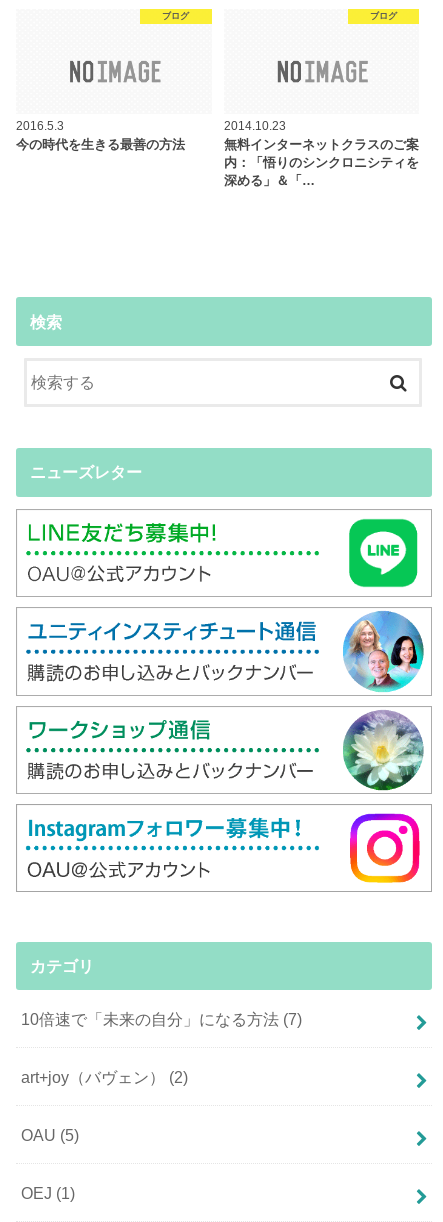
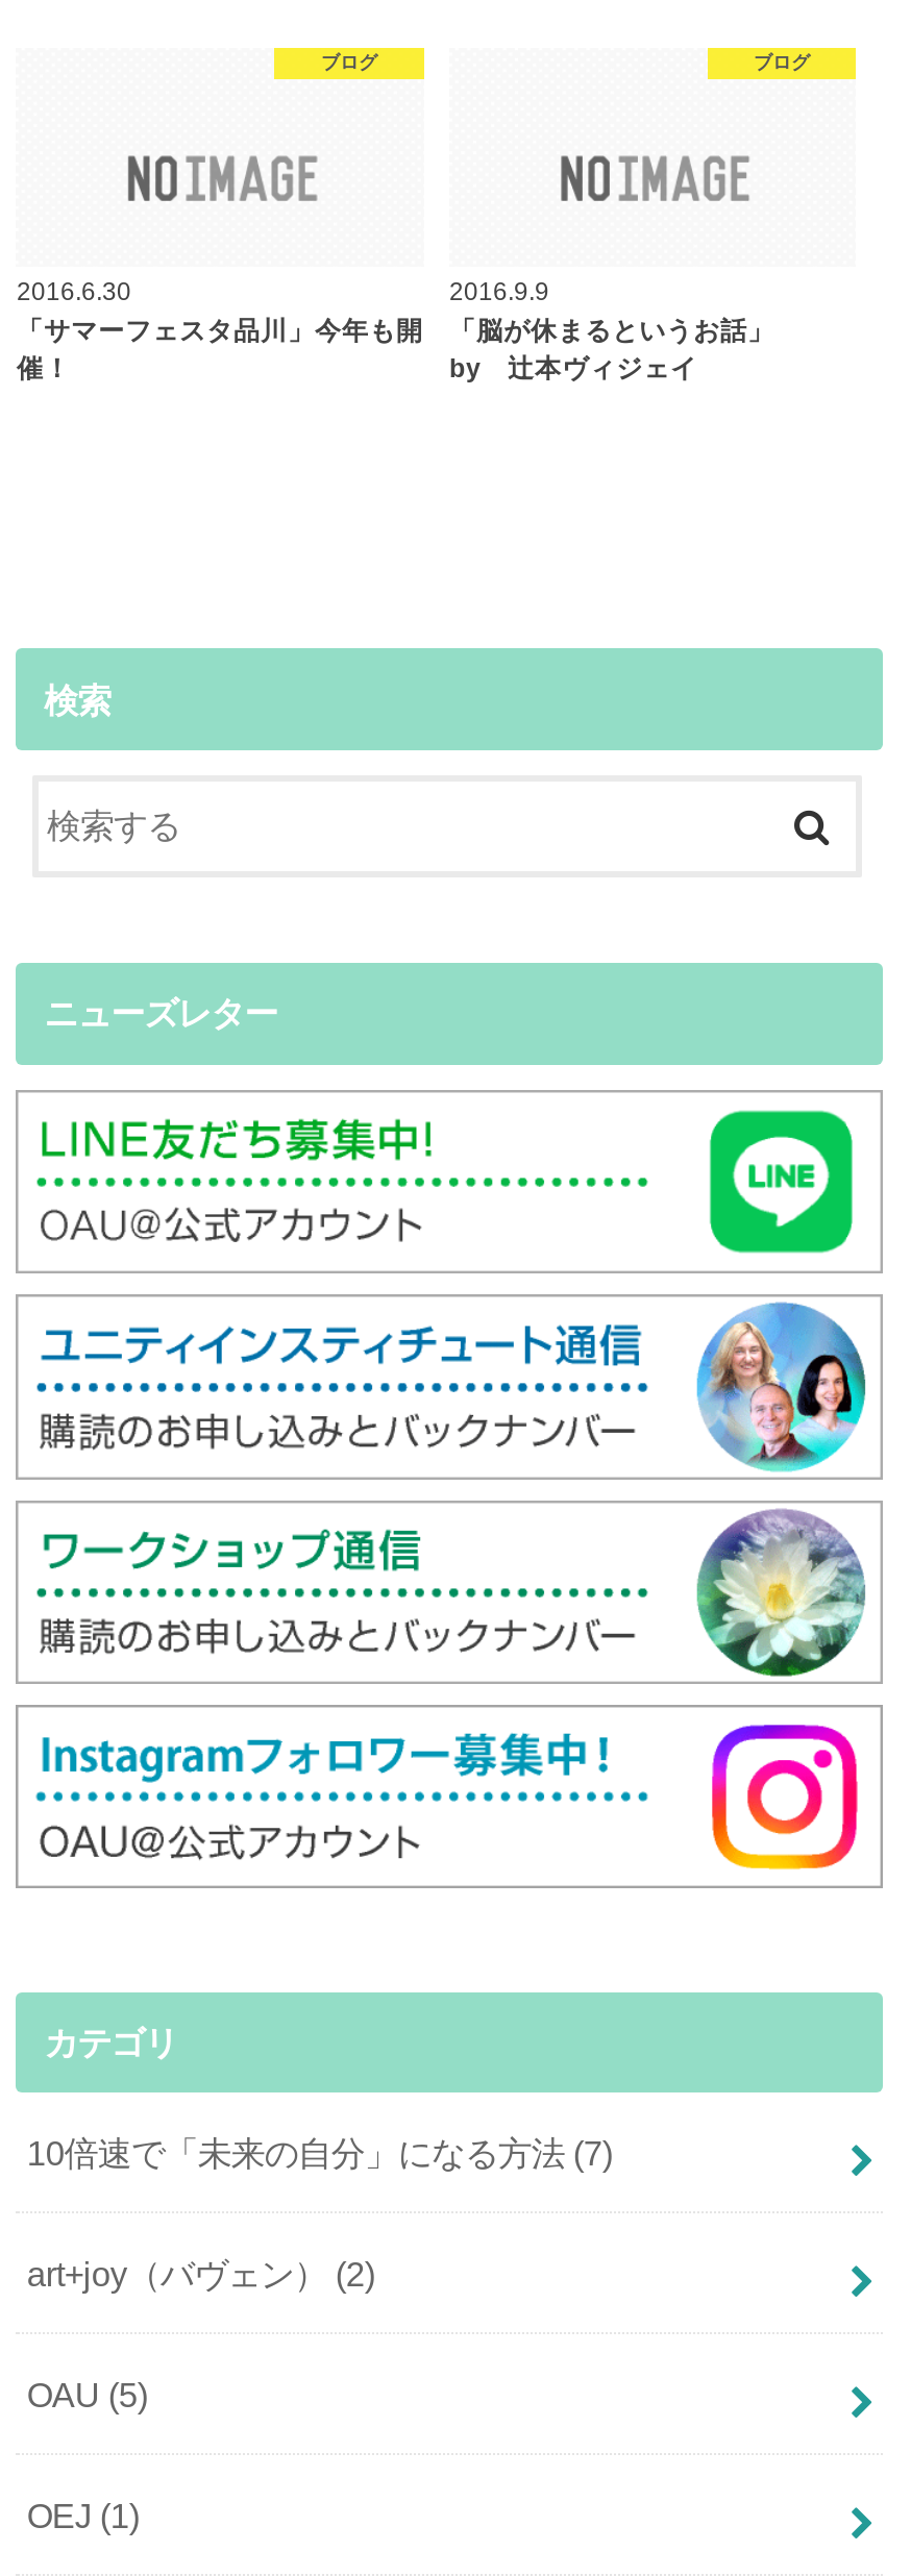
- 2016.5.3
- 今の時代を生きる最善の方法
+ 2016.6.30
+ 「サマーフェスタ品川」今年も開
+ 催！

- 2014.10.23
- 無料インターネットクラスのご案
- 内：「悟りのシンクロニシティを
- 深める」＆「…
+ 2016.9.9
+ 「脳が休まるというお話」
+ by 辻本ヴィジェイ
